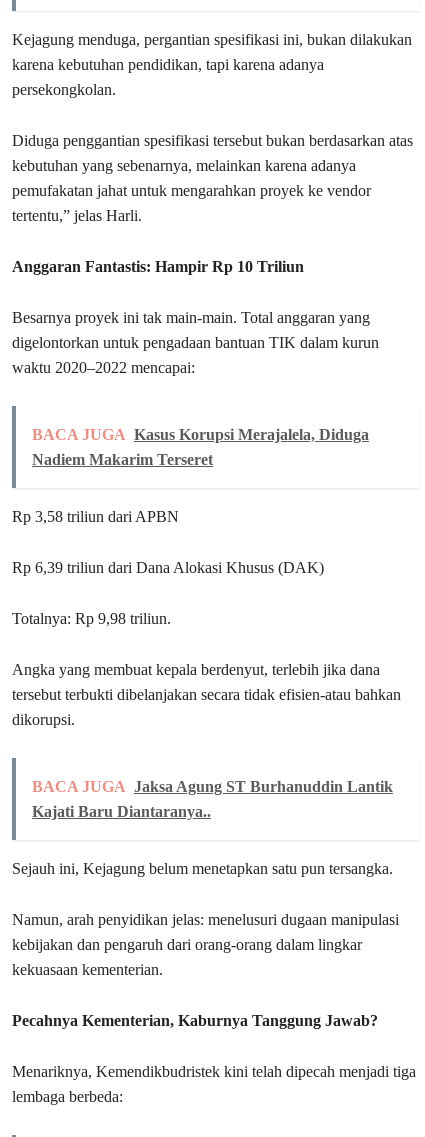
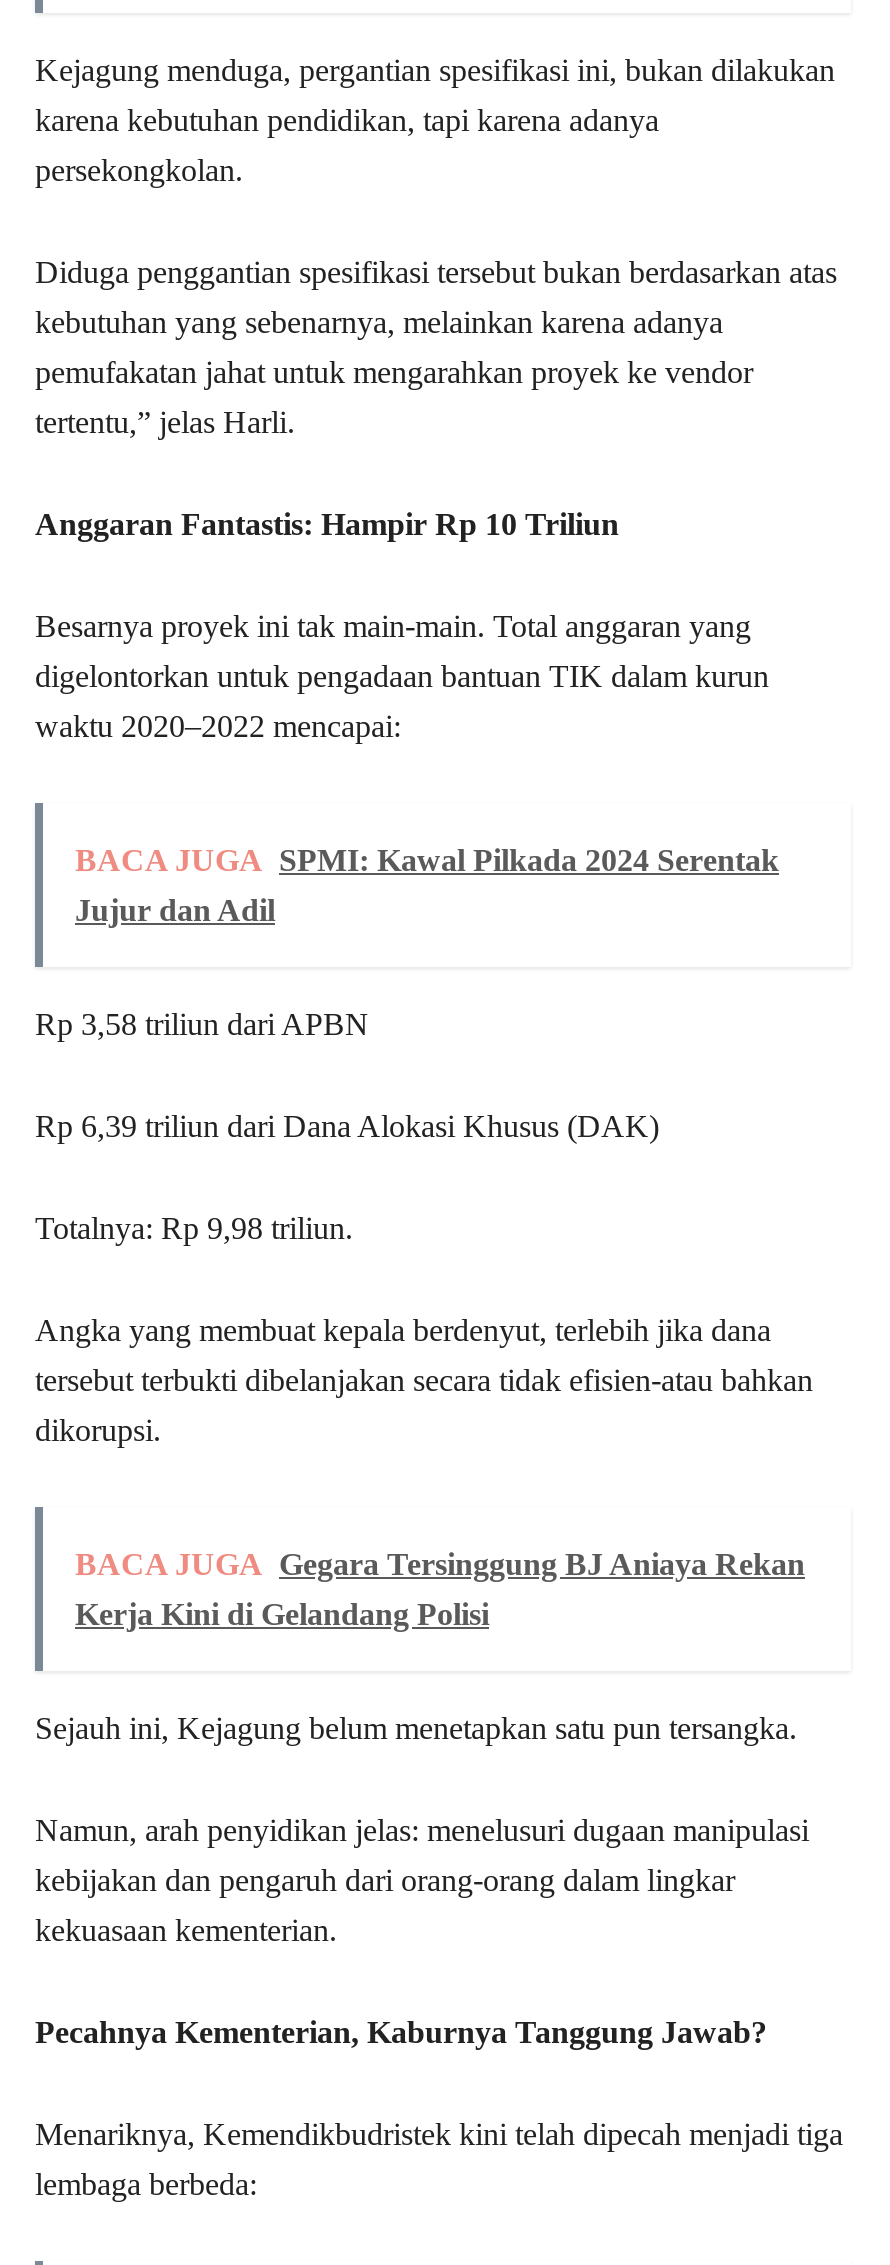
- BACA JUGA Kasus Korupsi Merajalela, Diduga
+ BACA JUGA SPMI: Kawal Pilkada 2024 Serentak

- Nadiem Makarim Terseret
+ Jujur dan Adil

- BACA JUGA Jaksa Agung ST Burhanuddin Lantik
+ BACA JUGA Gegara Tersinggung BJ Aniaya Rekan

- Kajati Baru Diantaranya..
+ Kerja Kini di Gelandang Polisi
